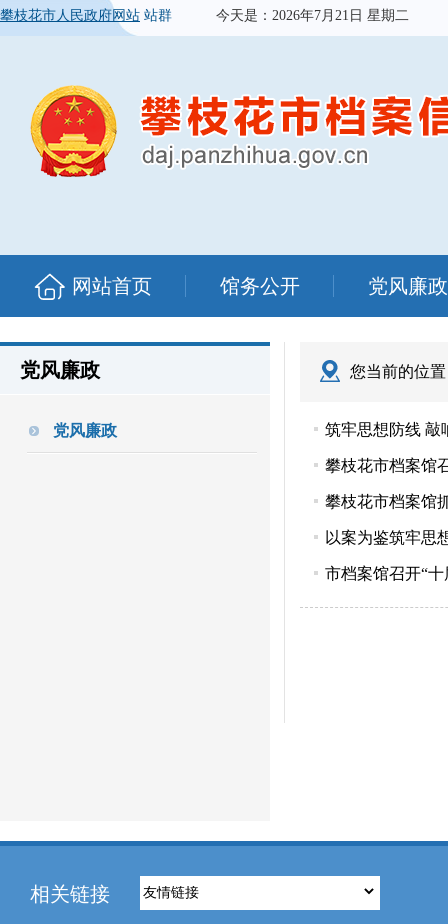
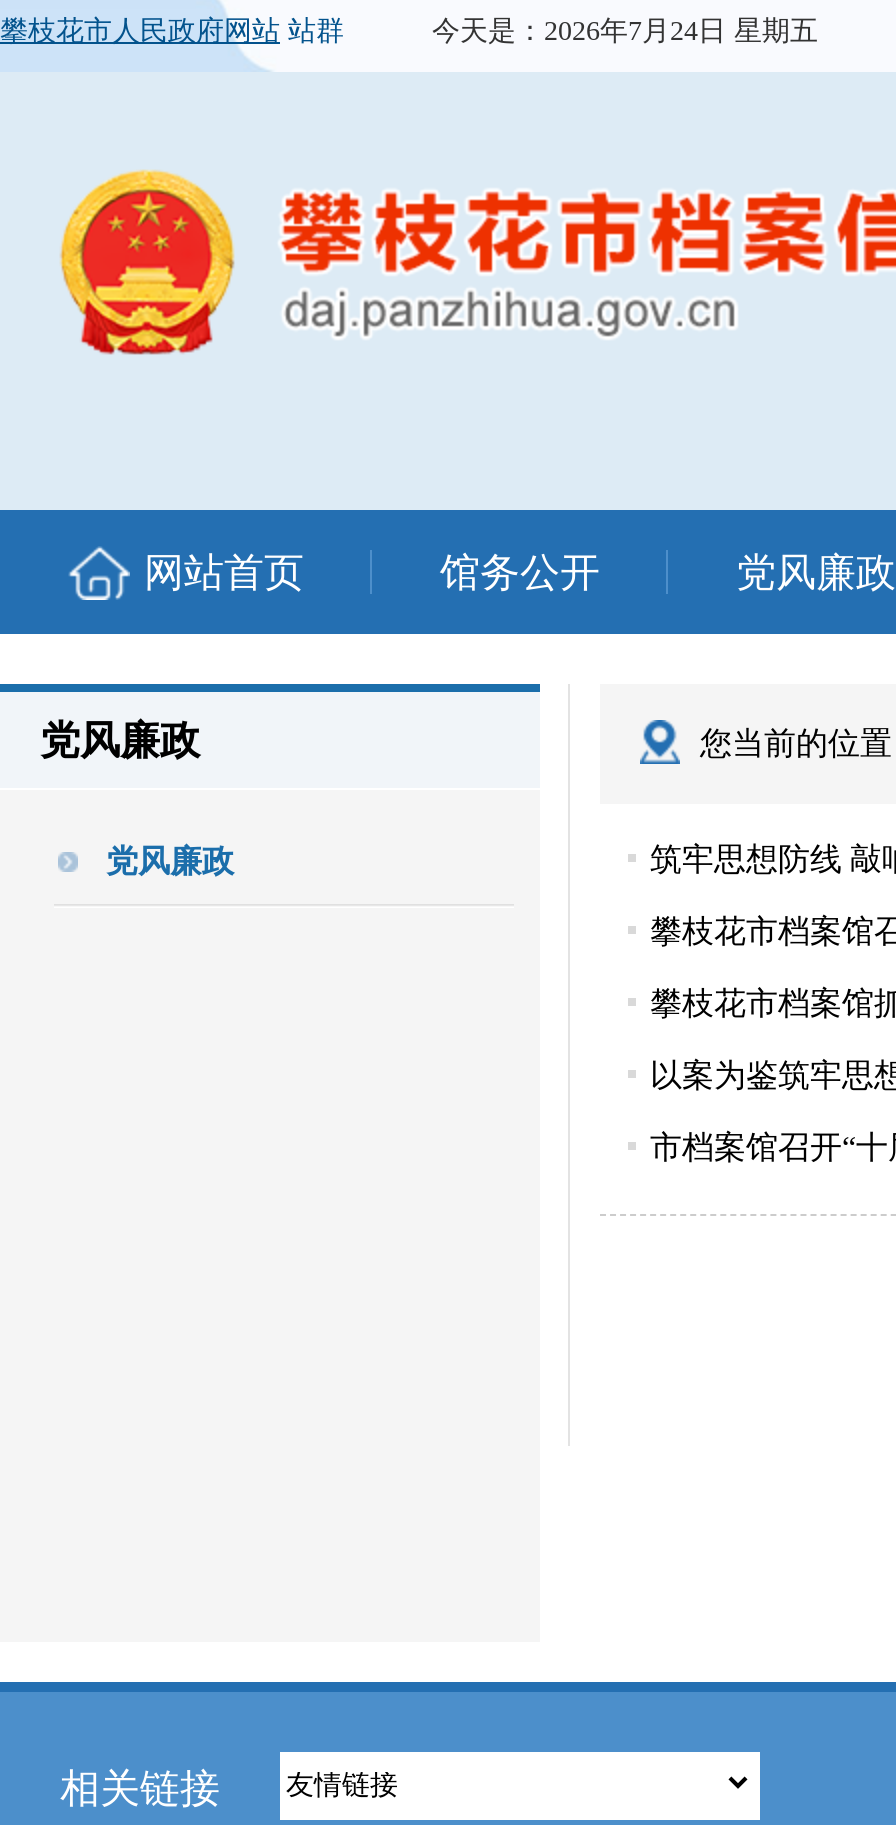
- 今天是：2026年7月21日 星期二
+ 今天是：2026年7月24日 星期五
